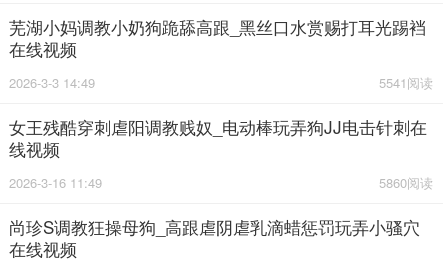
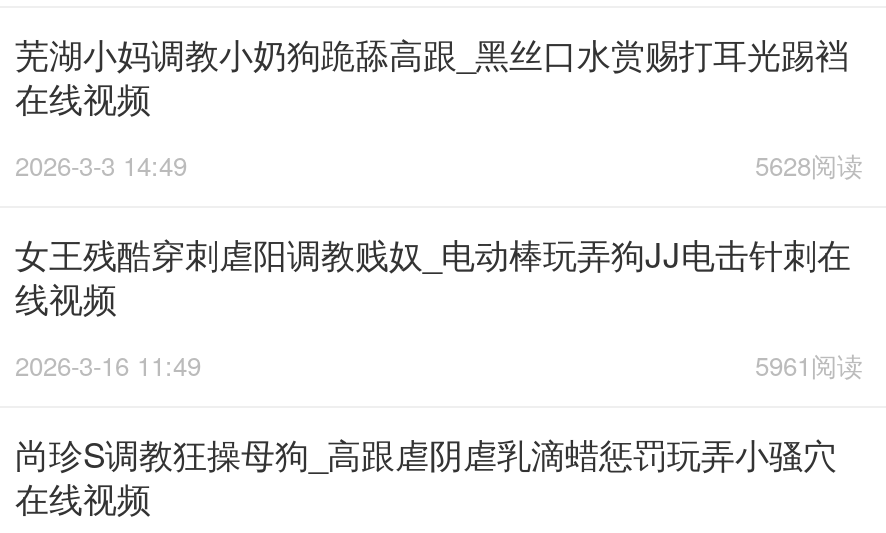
- 5541阅读
+ 5628阅读

- 5860阅读
+ 5961阅读
